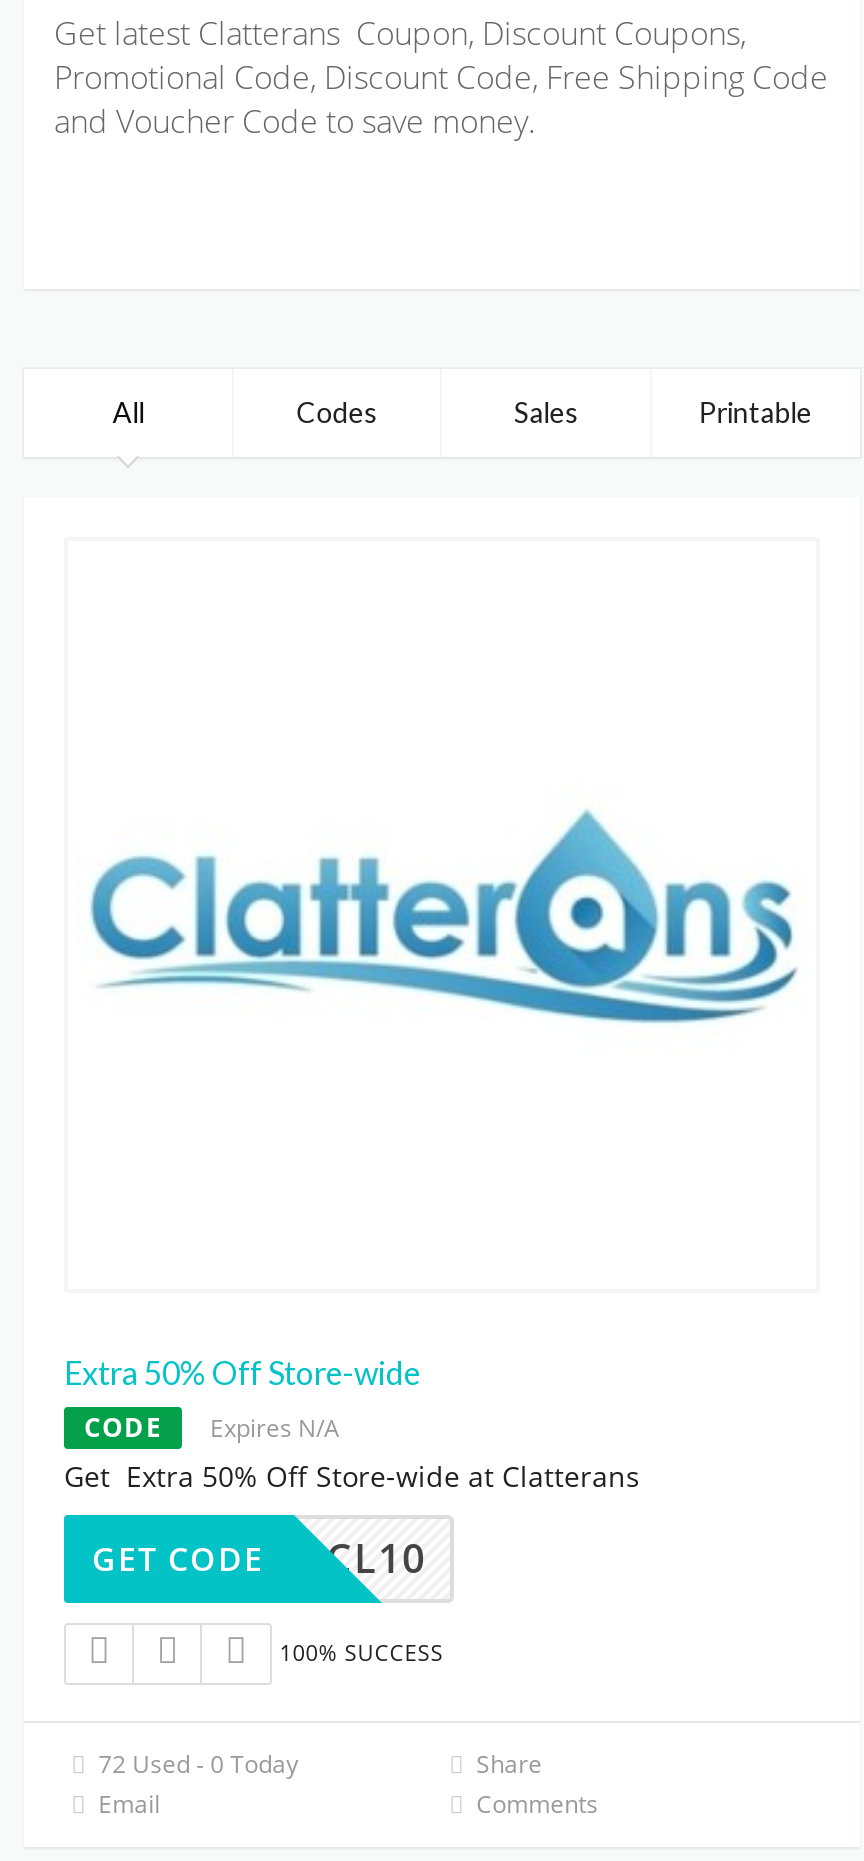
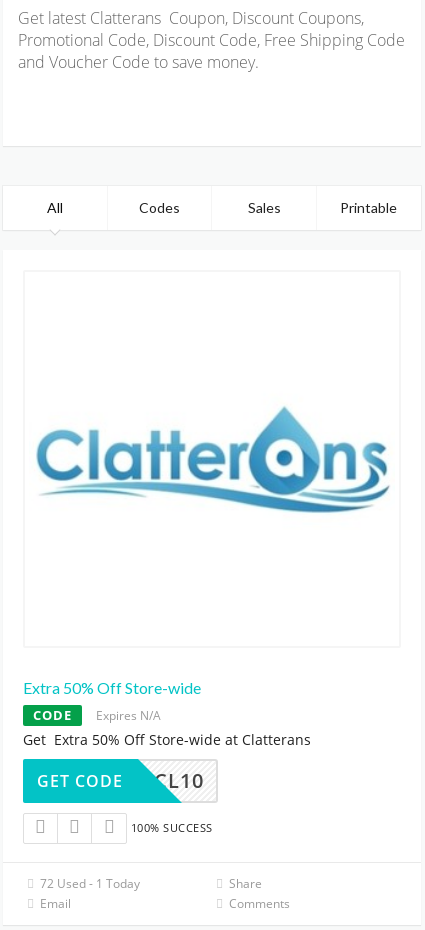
- 72 Used - 0 Today
+ 72 Used - 1 Today
